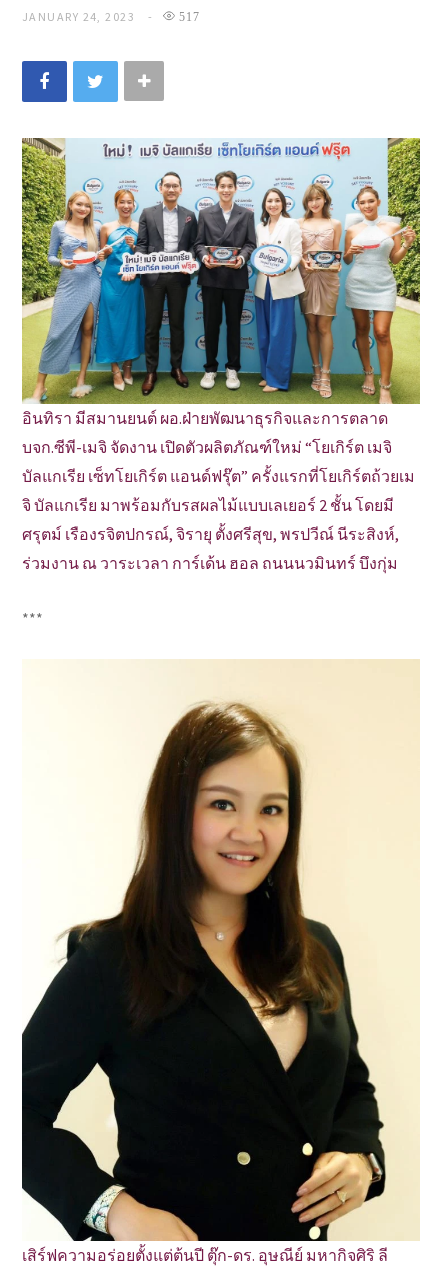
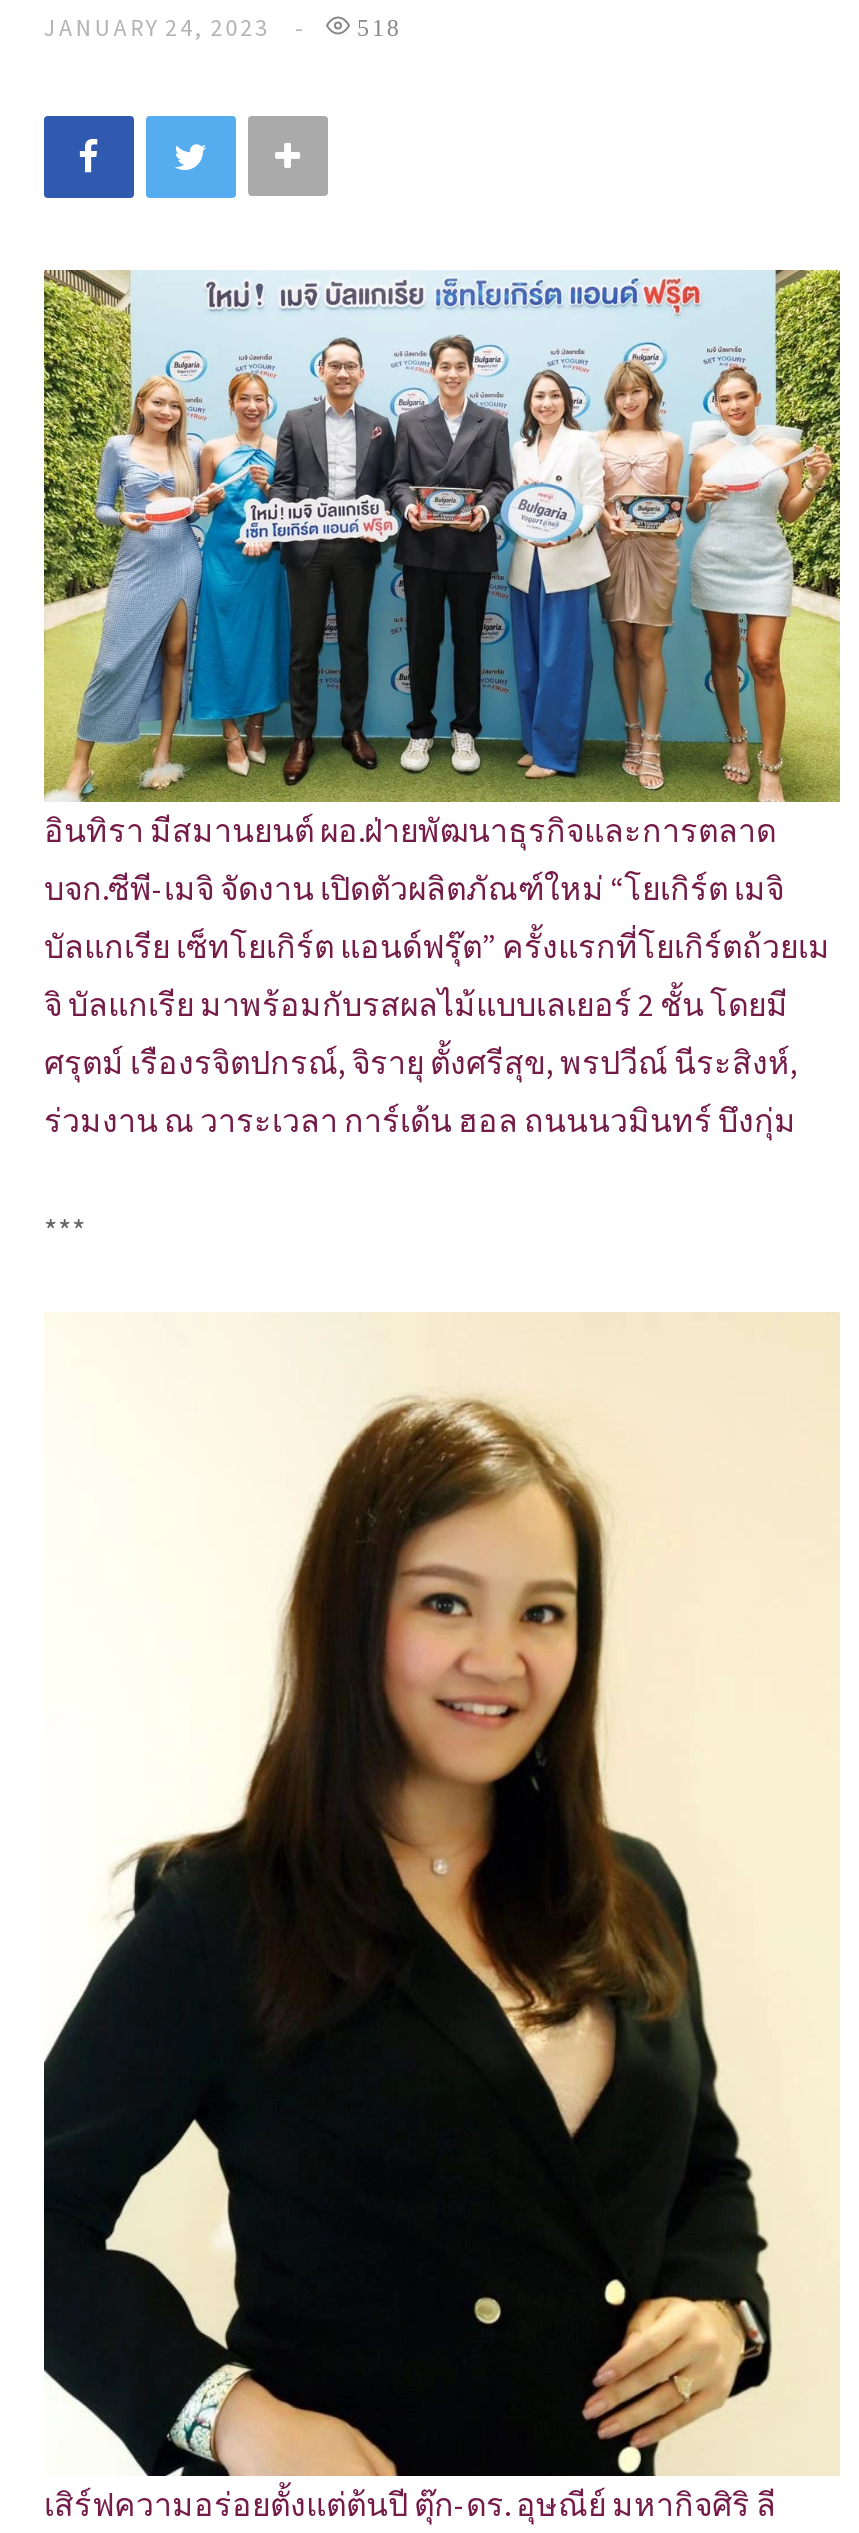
- 517
+ 518
